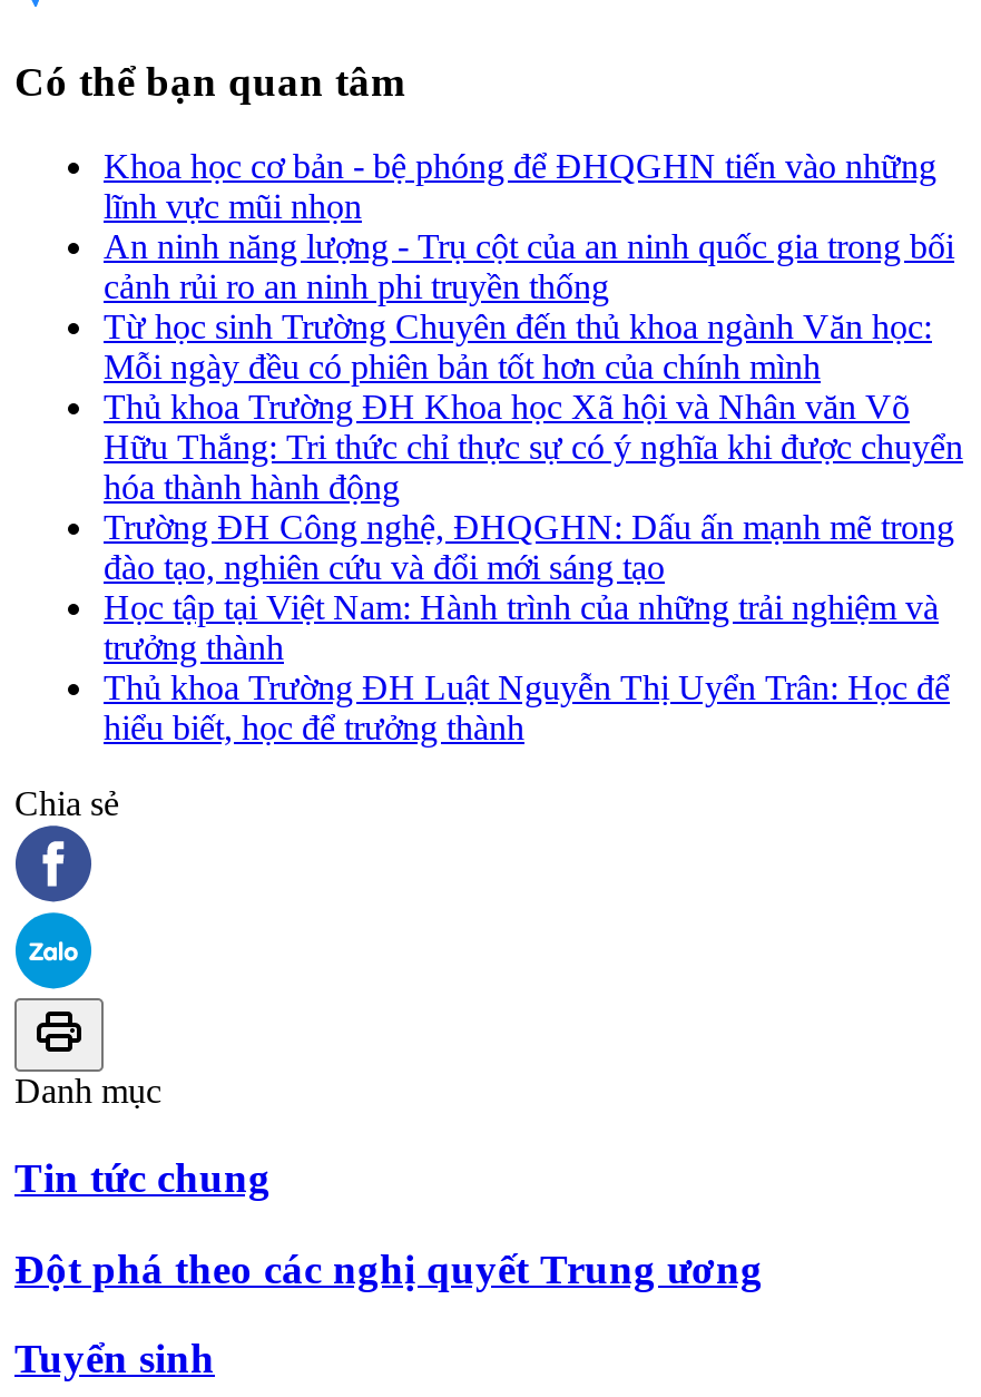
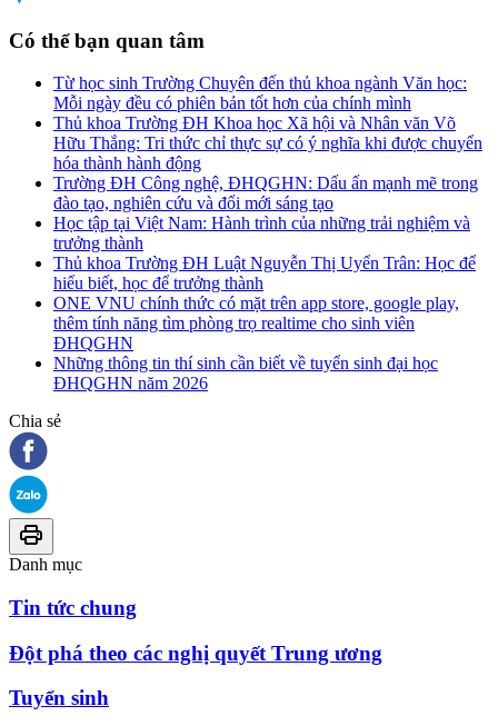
- Khoa học cơ bản - bệ phóng để ĐHQGHN tiến vào những
- lĩnh vực mũi nhọn
- An ninh năng lượng - Trụ cột của an ninh quốc gia trong bối
- cảnh rủi ro an ninh phi truyền thống

moved up: Từ học sinh Trường Chuyên đến thủ khoa ngành Văn học: | Mỗi ngày đều có phiên bản tốt hơn của chính mình | Thủ khoa Trường ĐH Khoa học Xã hội và Nhân văn Võ | ... | Thủ khoa Trường ĐH Luật Nguyễn Thị Uyển Trân: Học để | hiểu biết, học để trưởng thành

+ ONE VNU chính thức có mặt trên app store, google play,
+ thêm tính năng tìm phòng trọ realtime cho sinh viên
+ ĐHQGHN
+ Những thông tin thí sinh cần biết về tuyển sinh đại học
+ ĐHQGHN năm 2026
